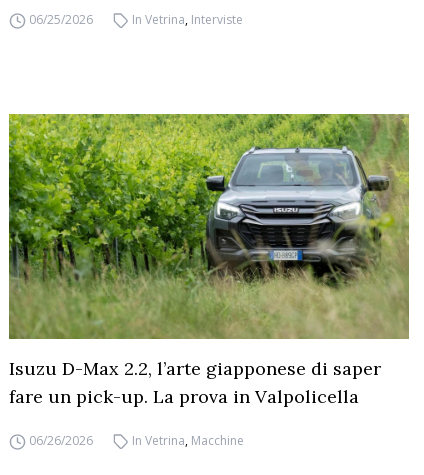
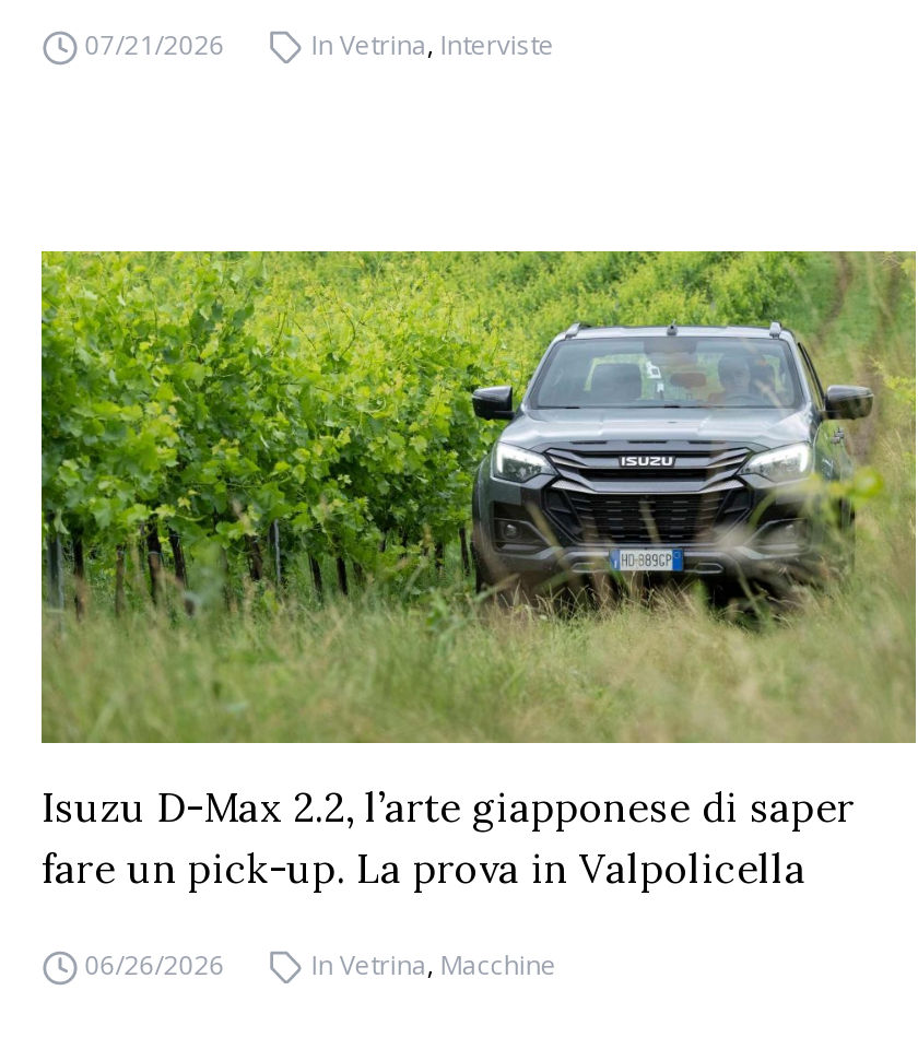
- 06/25/2026
+ 07/21/2026
